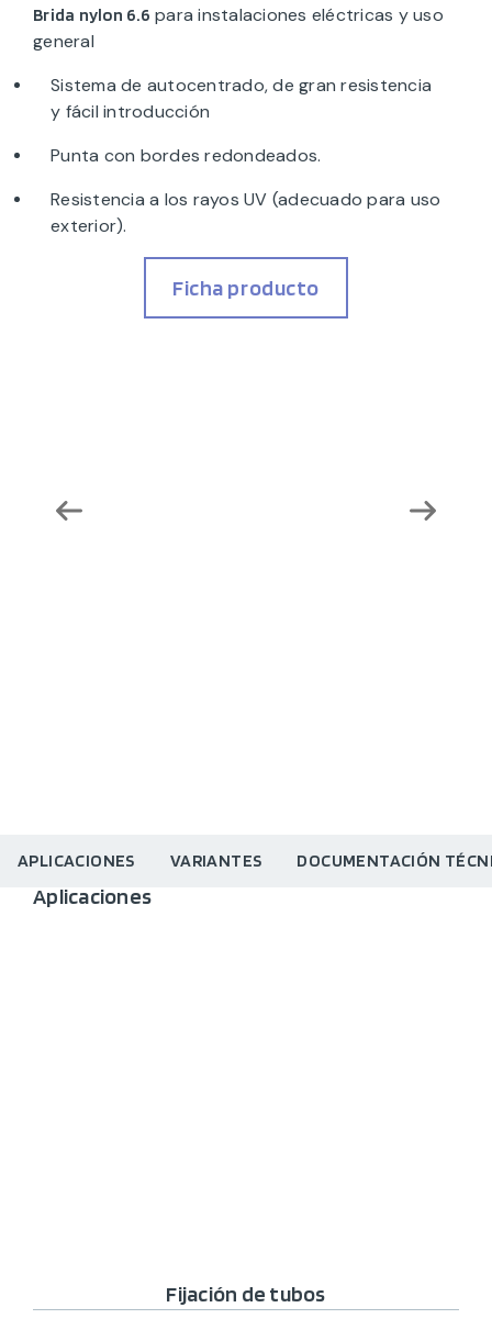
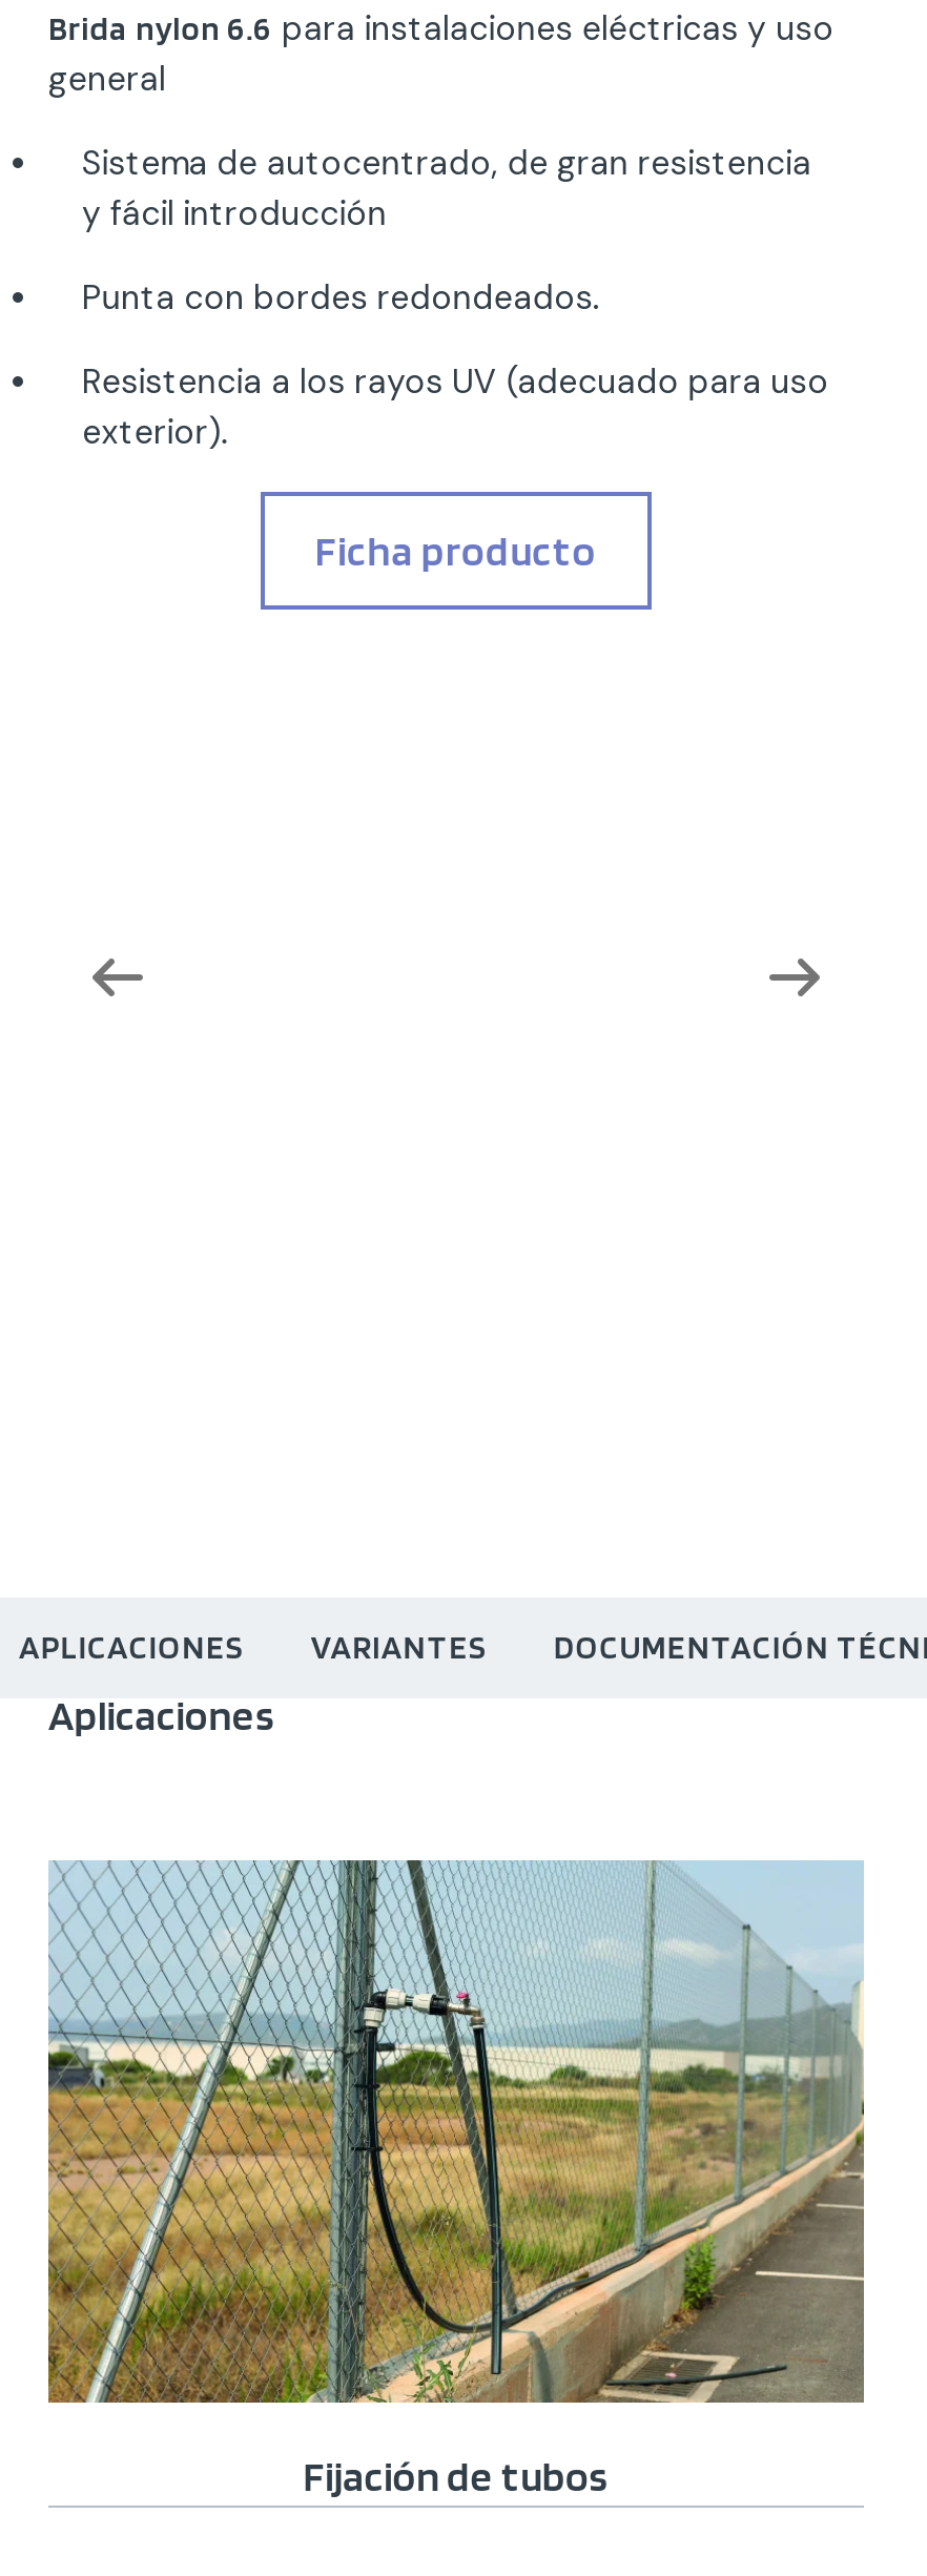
+ [image]
